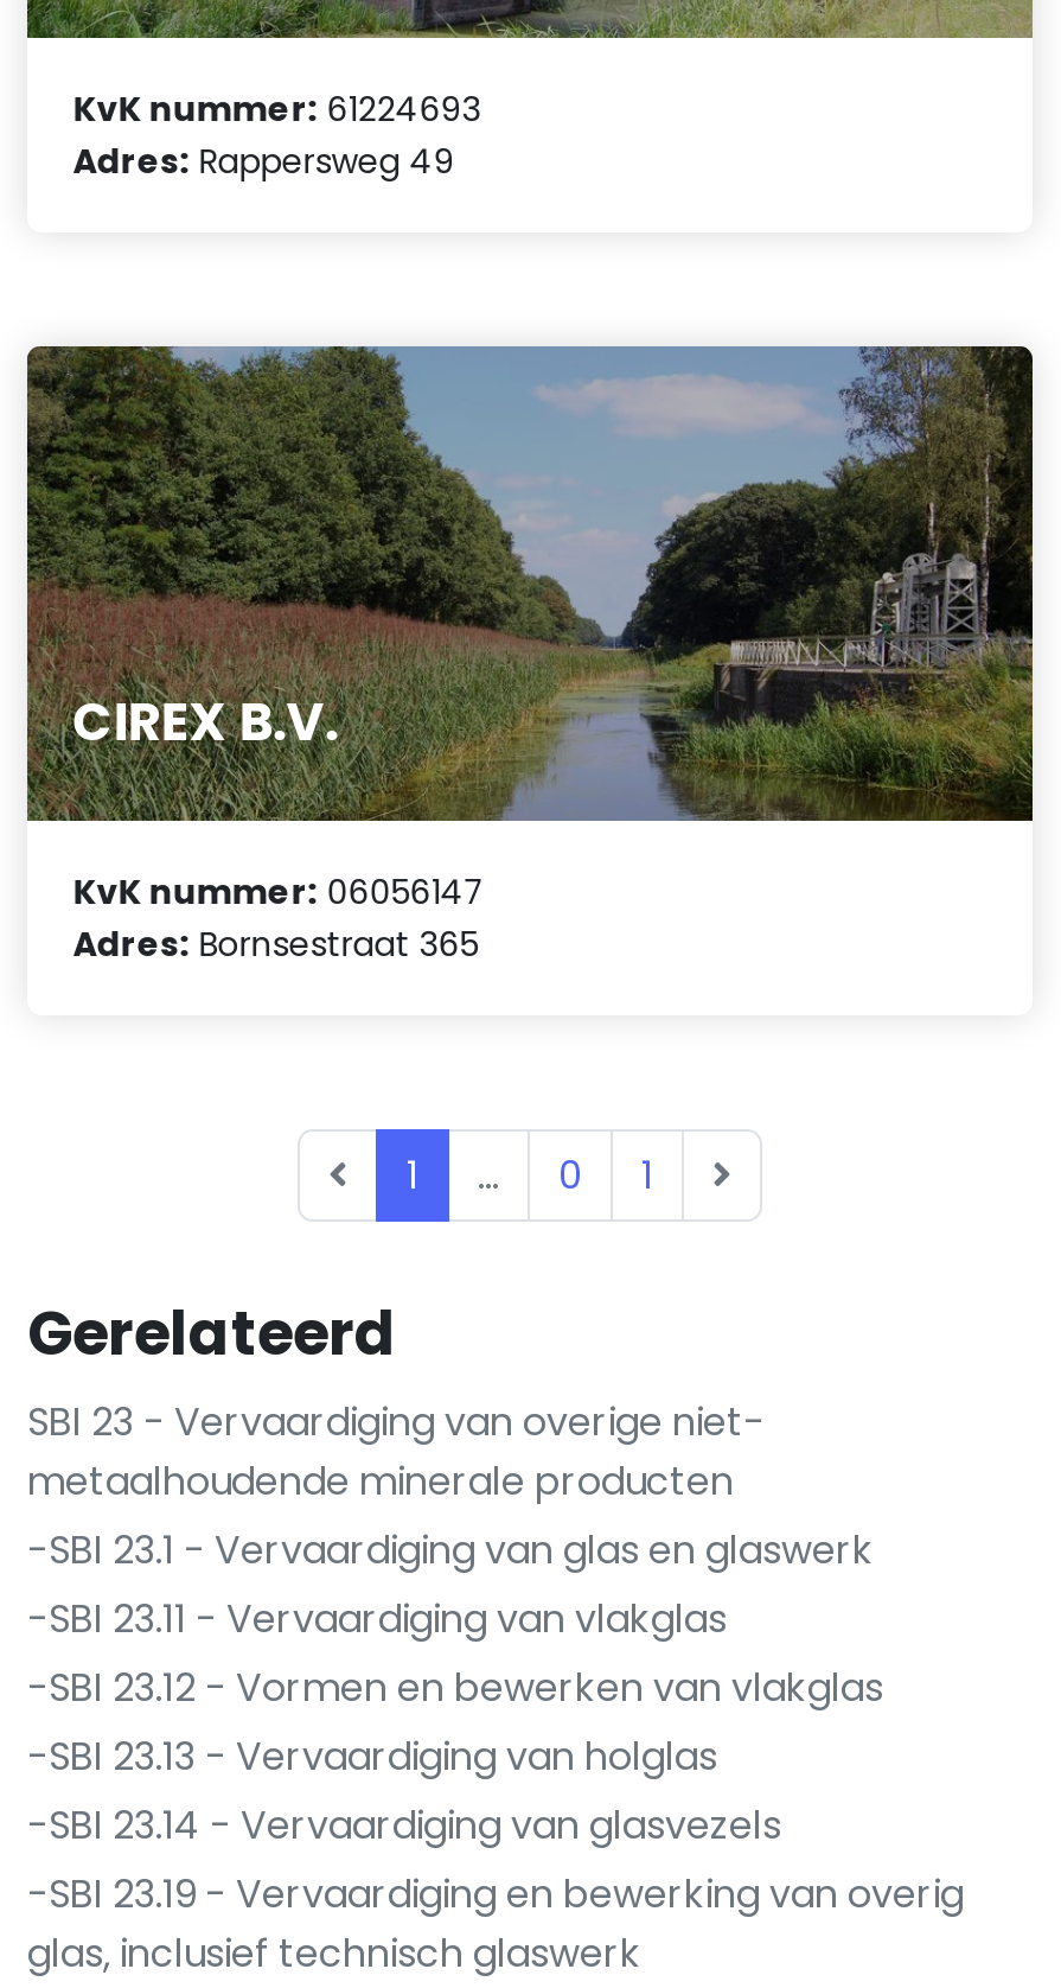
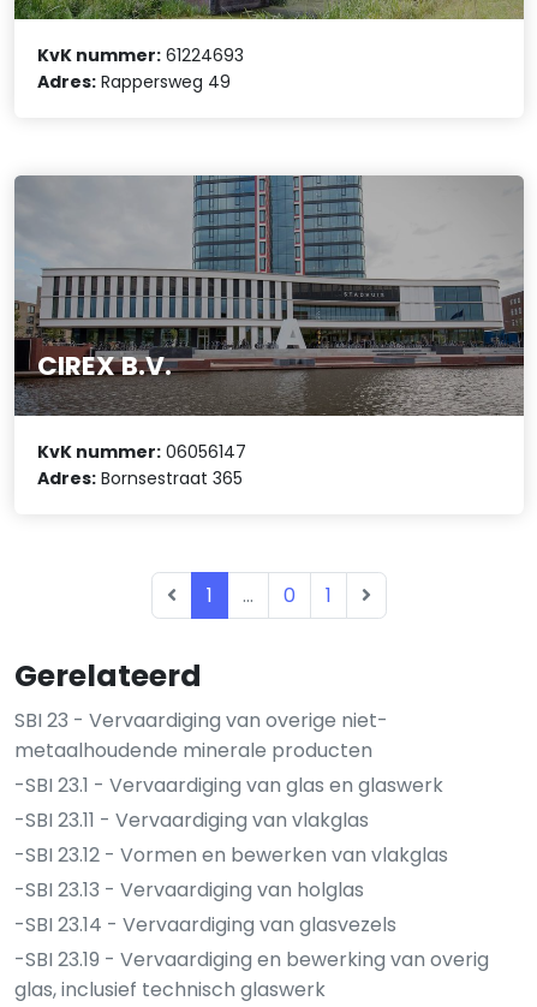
- [image]
+ [image]
